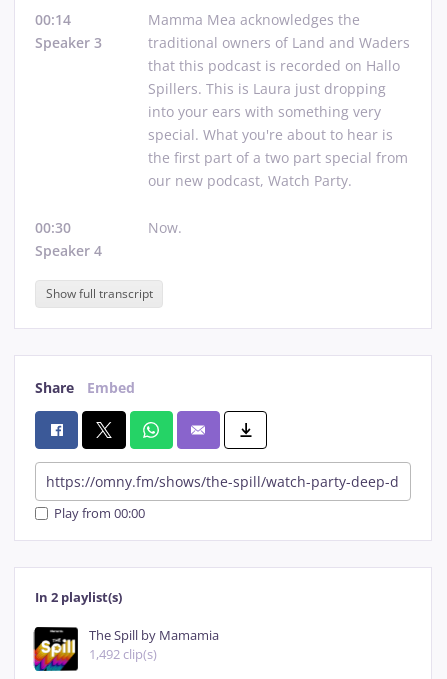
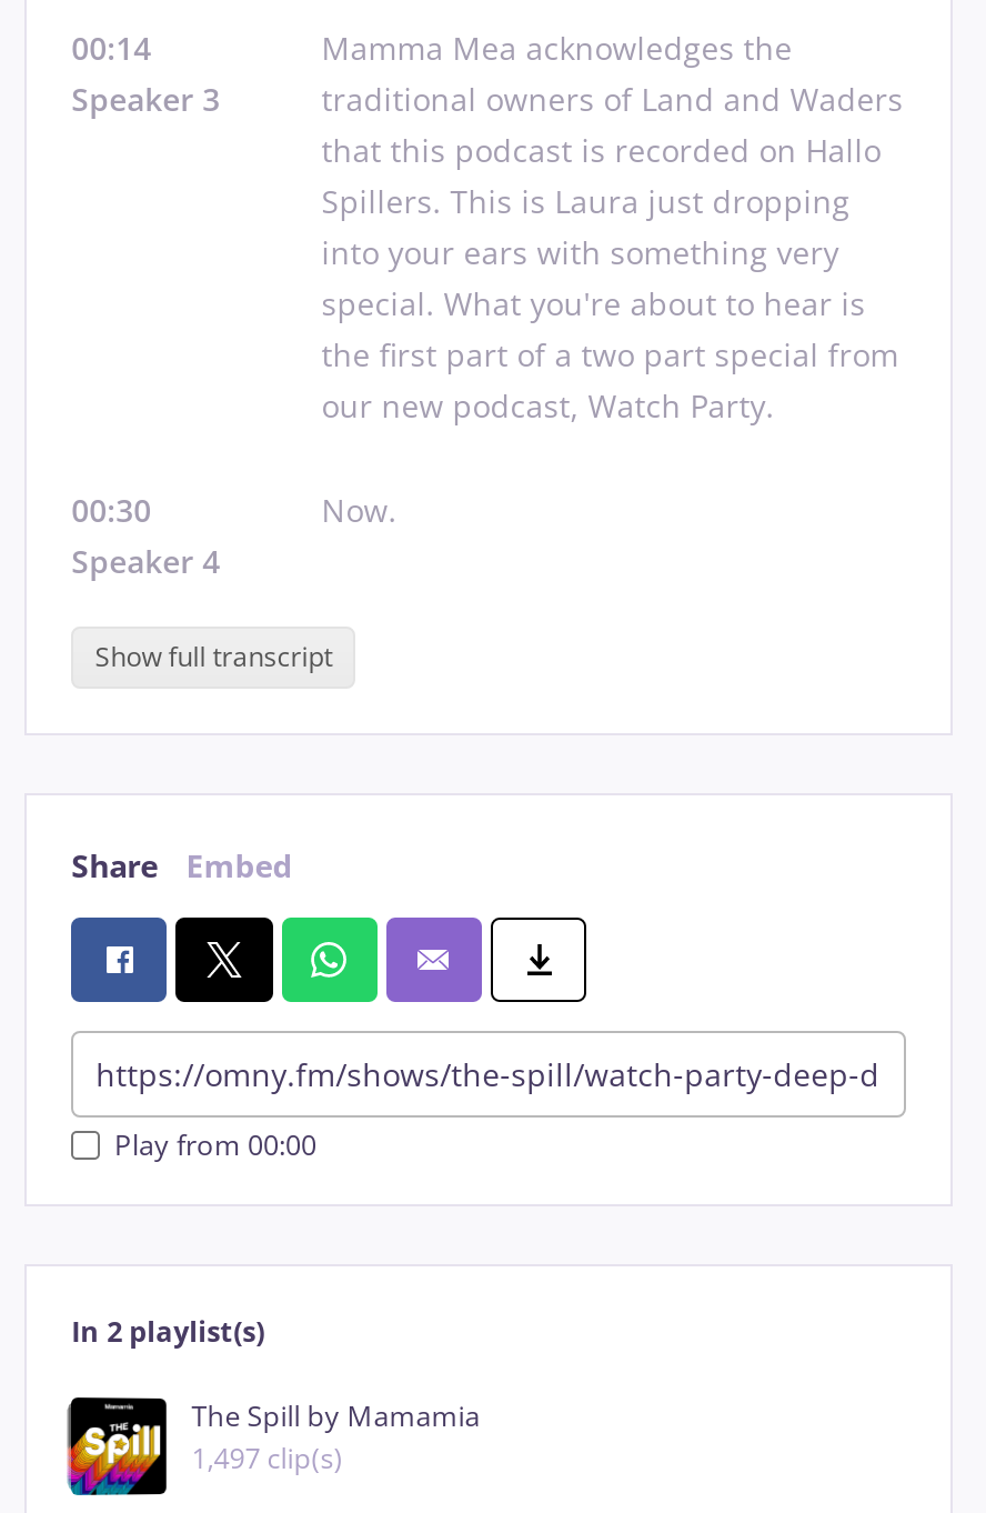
- 1,492 clip(s)
+ 1,497 clip(s)
